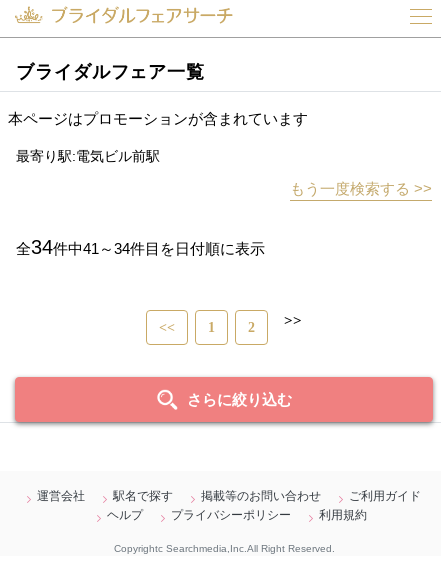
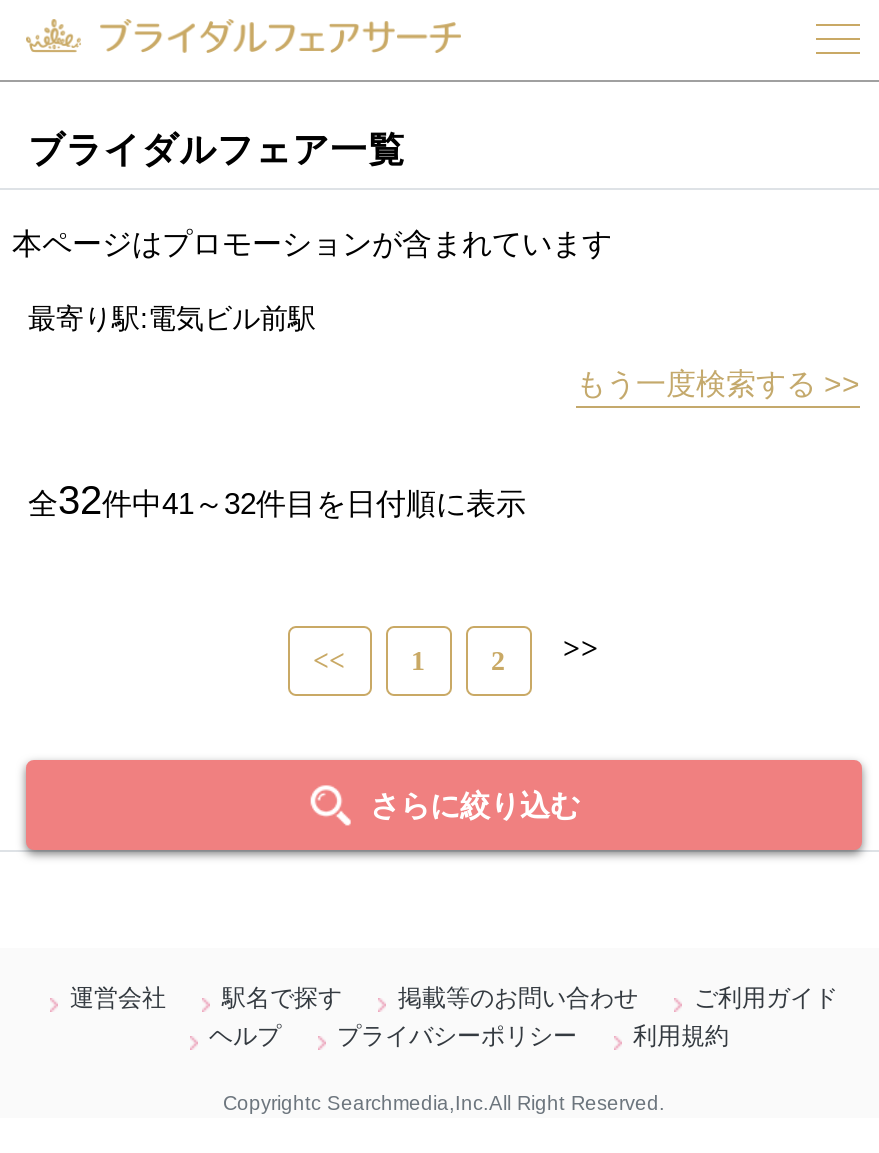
- 全34件中41～34件目を日付順に表示
+ 全32件中41～32件目を日付順に表示
